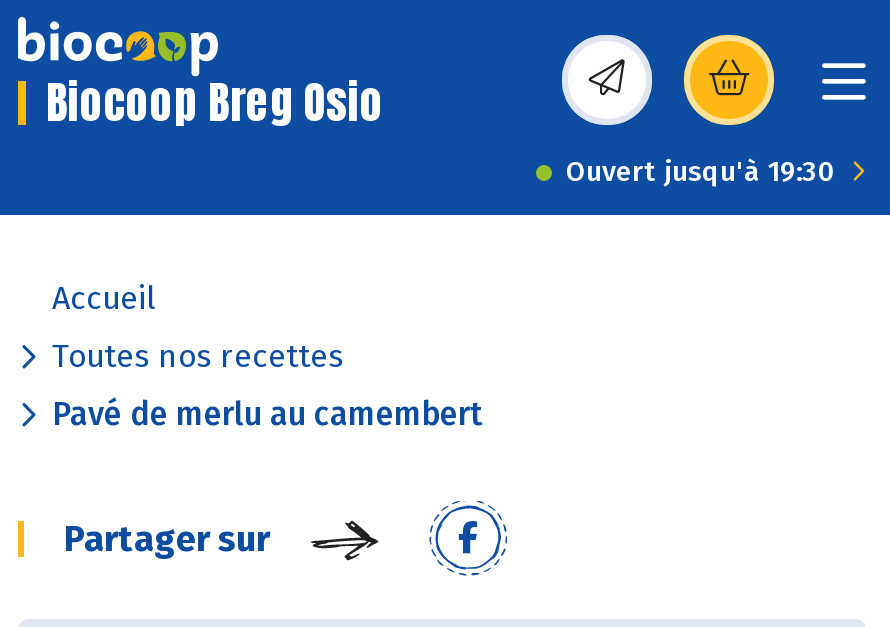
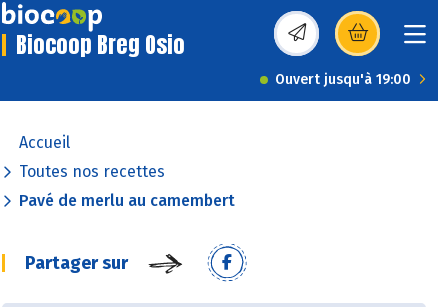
- Ouvert jusqu'à 19:30
+ Ouvert jusqu'à 19:00
